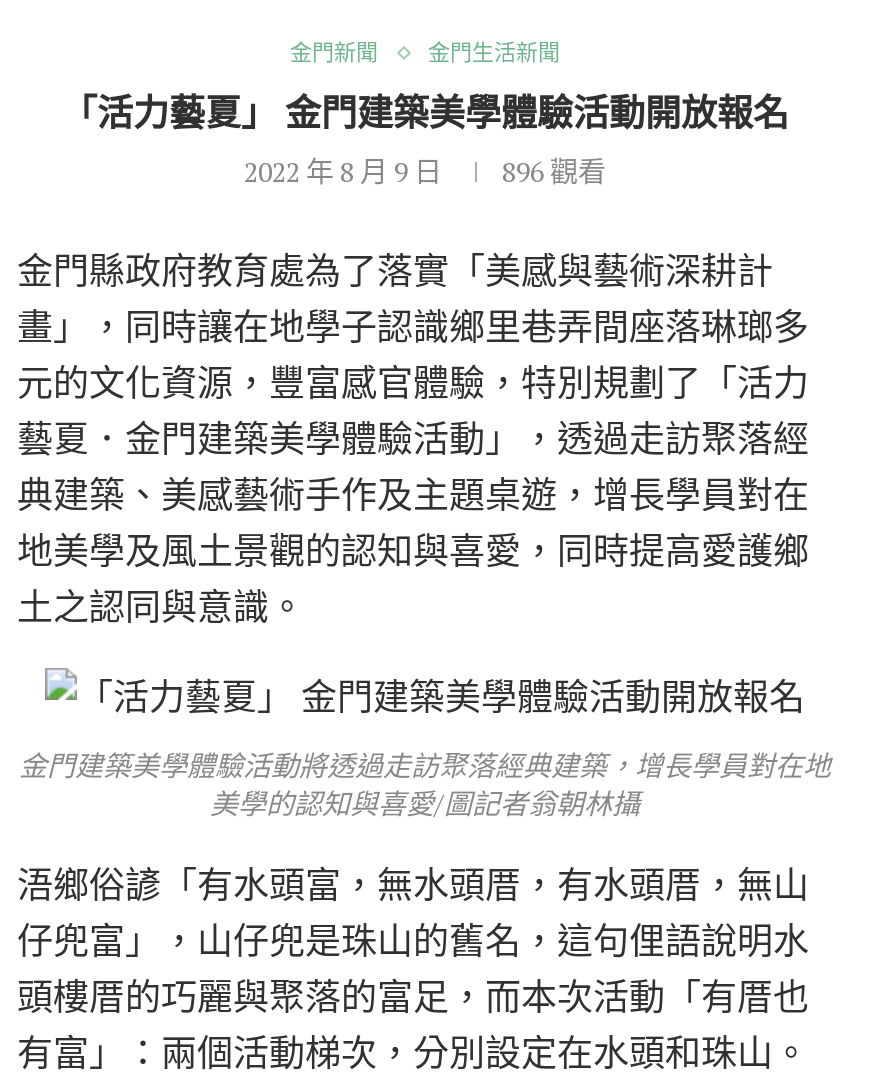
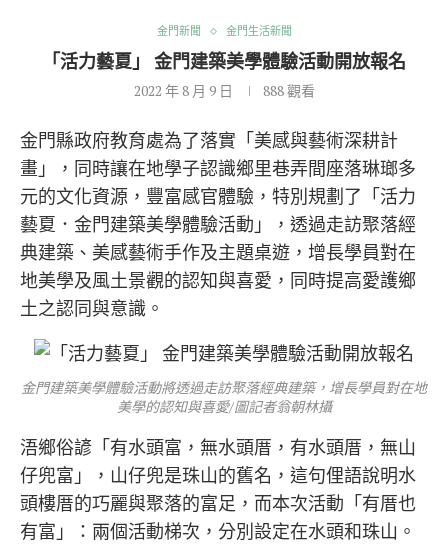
- 2022 年 8 月 9 日 896觀看
+ 2022 年 8 月 9 日 888觀看
